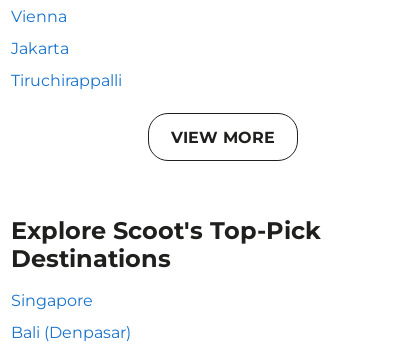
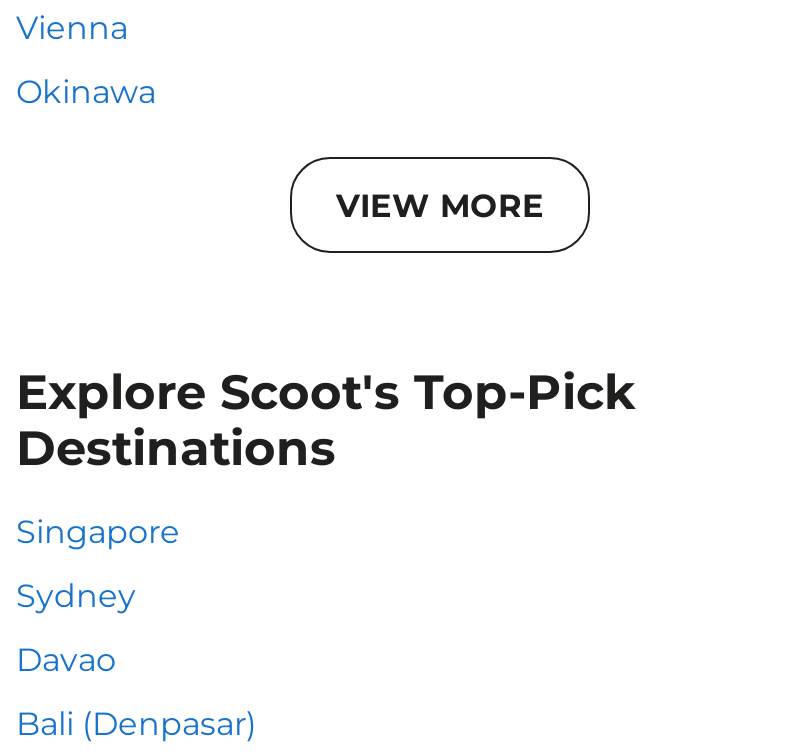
- Jakarta
- Tiruchirappalli
+ Okinawa

moved up: VIEW MORE | Explore Scoot's Top-Pick | Destinations | Singapore

+ Sydney
+ Davao
